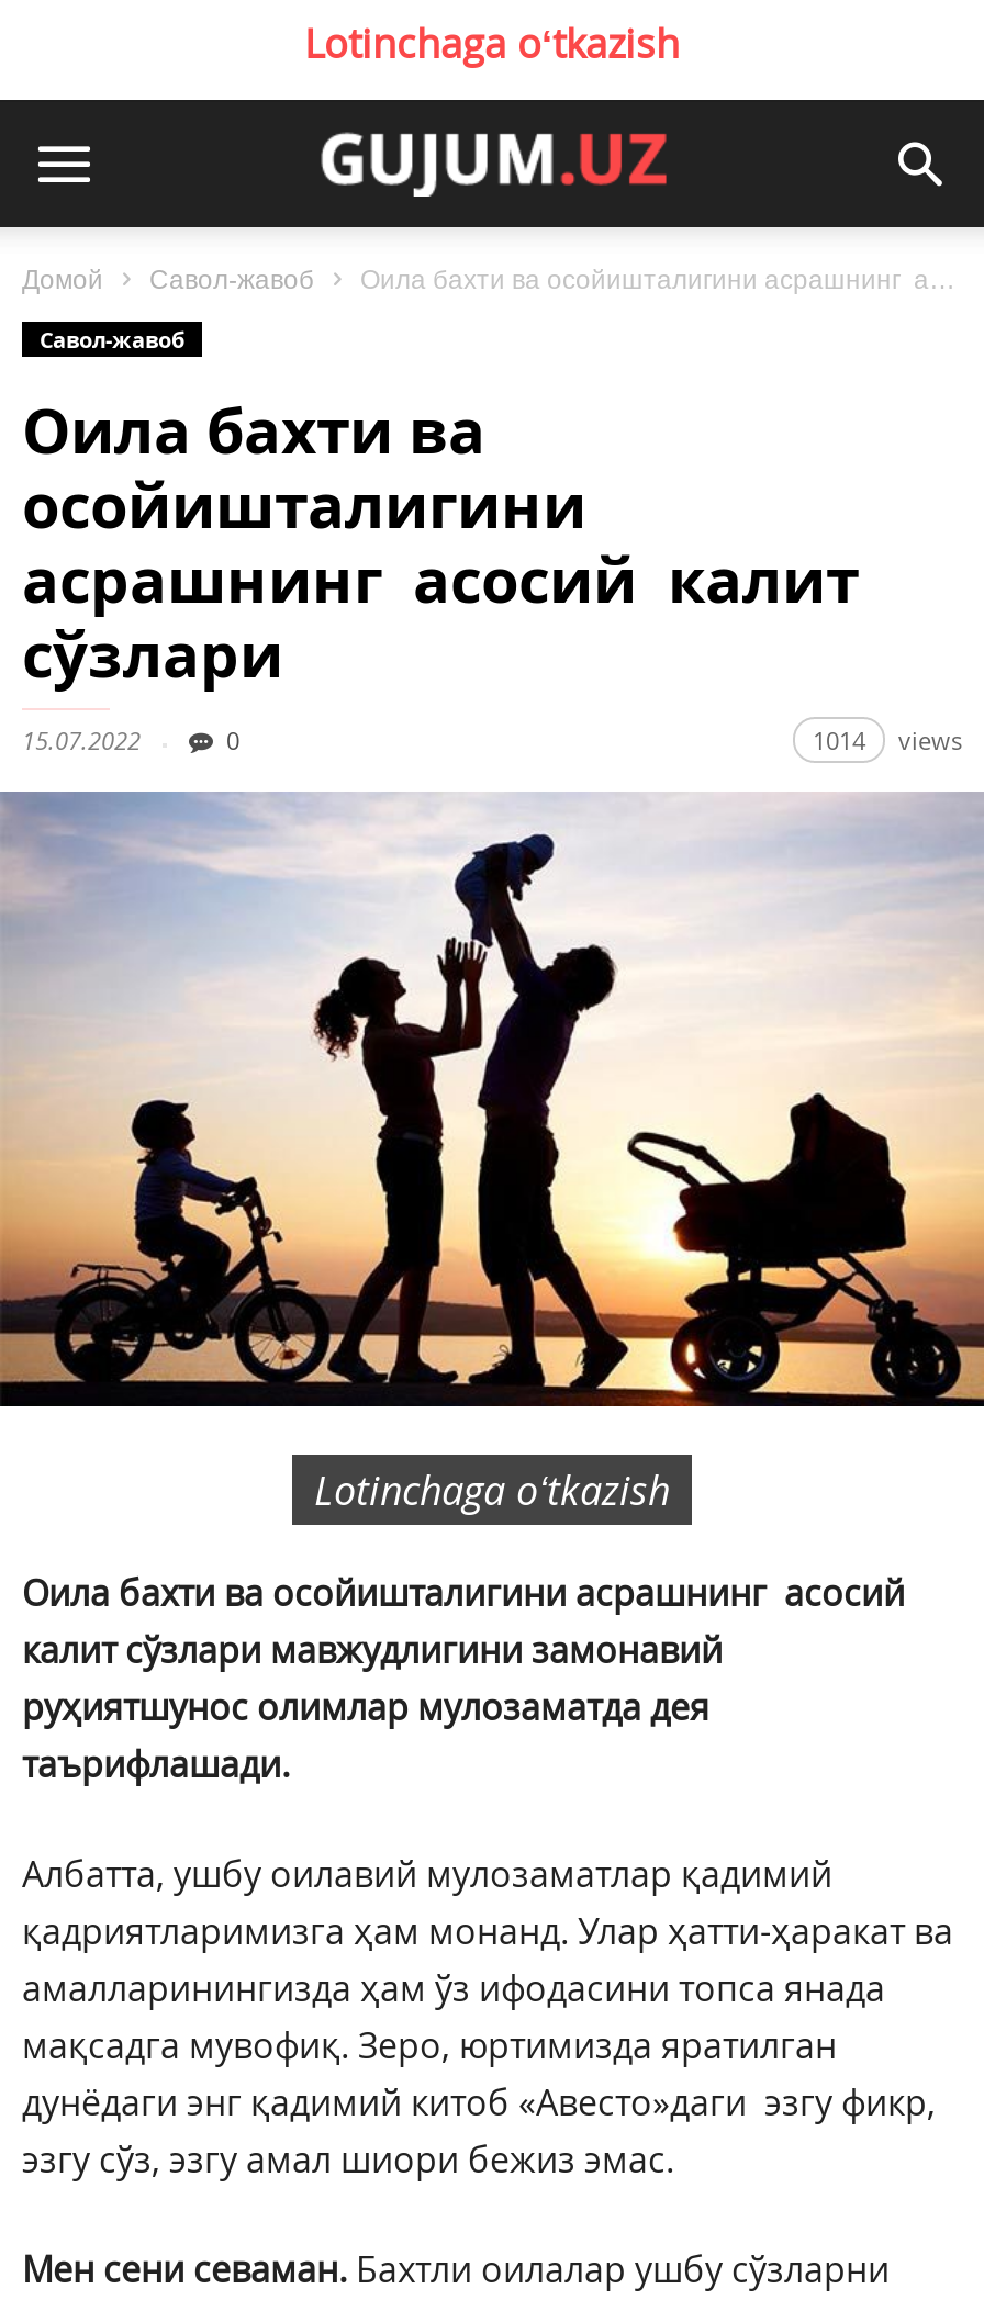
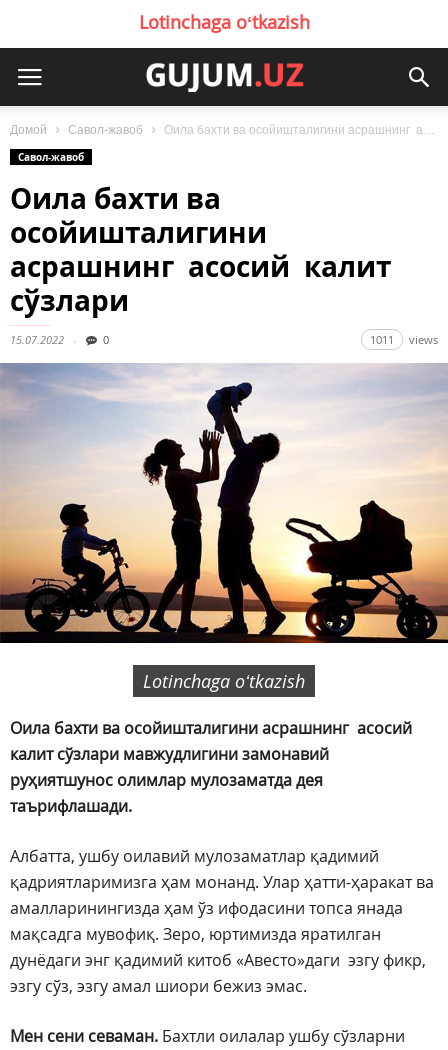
- 1014 views
+ 1011 views
